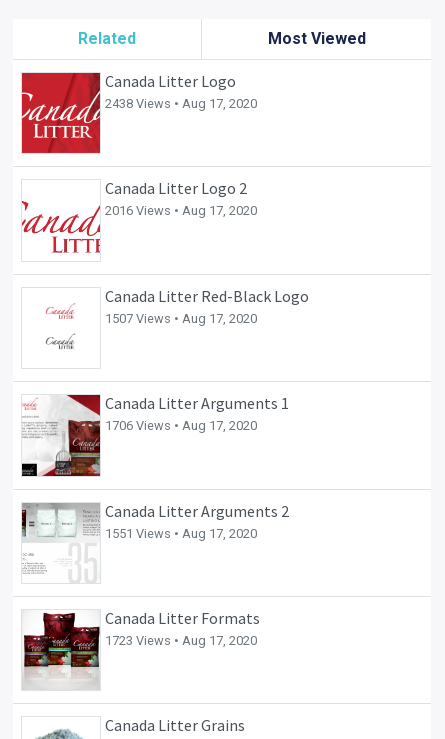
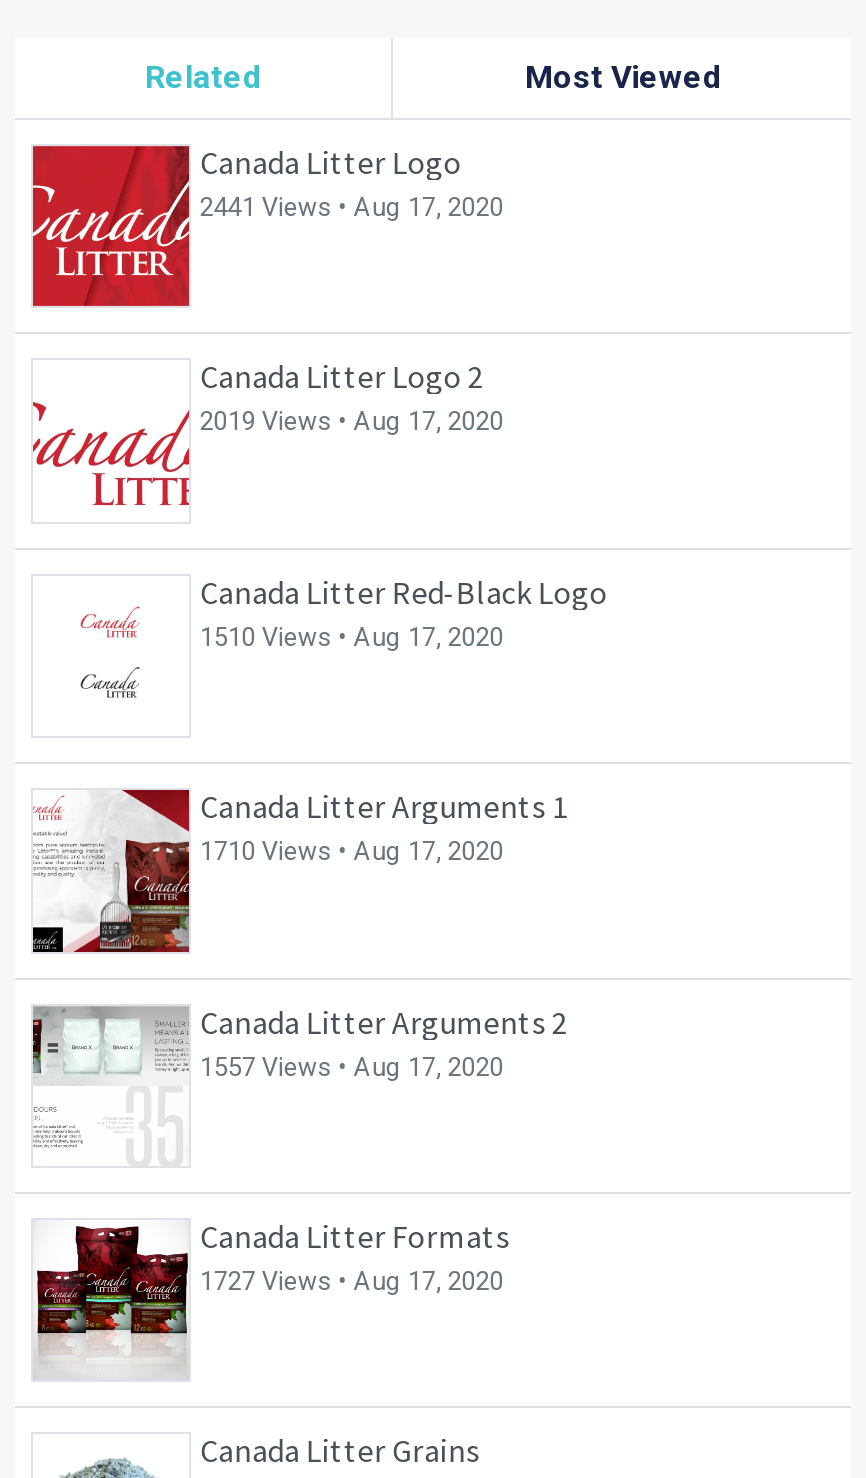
- 2438 Views • Aug 17, 2020
+ 2441 Views • Aug 17, 2020

- 2016 Views • Aug 17, 2020
+ 2019 Views • Aug 17, 2020

- 1507 Views • Aug 17, 2020
+ 1510 Views • Aug 17, 2020

- 1706 Views • Aug 17, 2020
+ 1710 Views • Aug 17, 2020

- 1551 Views • Aug 17, 2020
+ 1557 Views • Aug 17, 2020

- 1723 Views • Aug 17, 2020
+ 1727 Views • Aug 17, 2020
